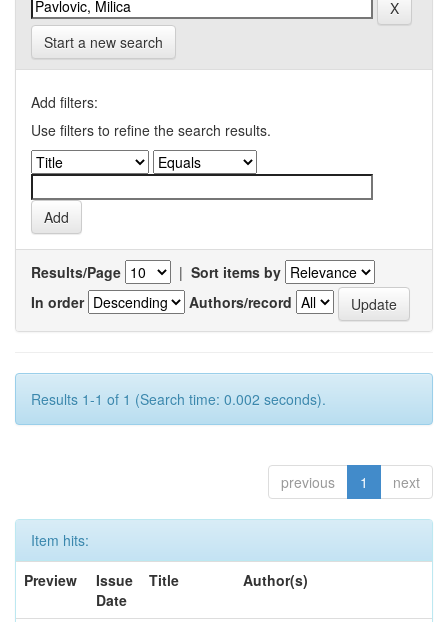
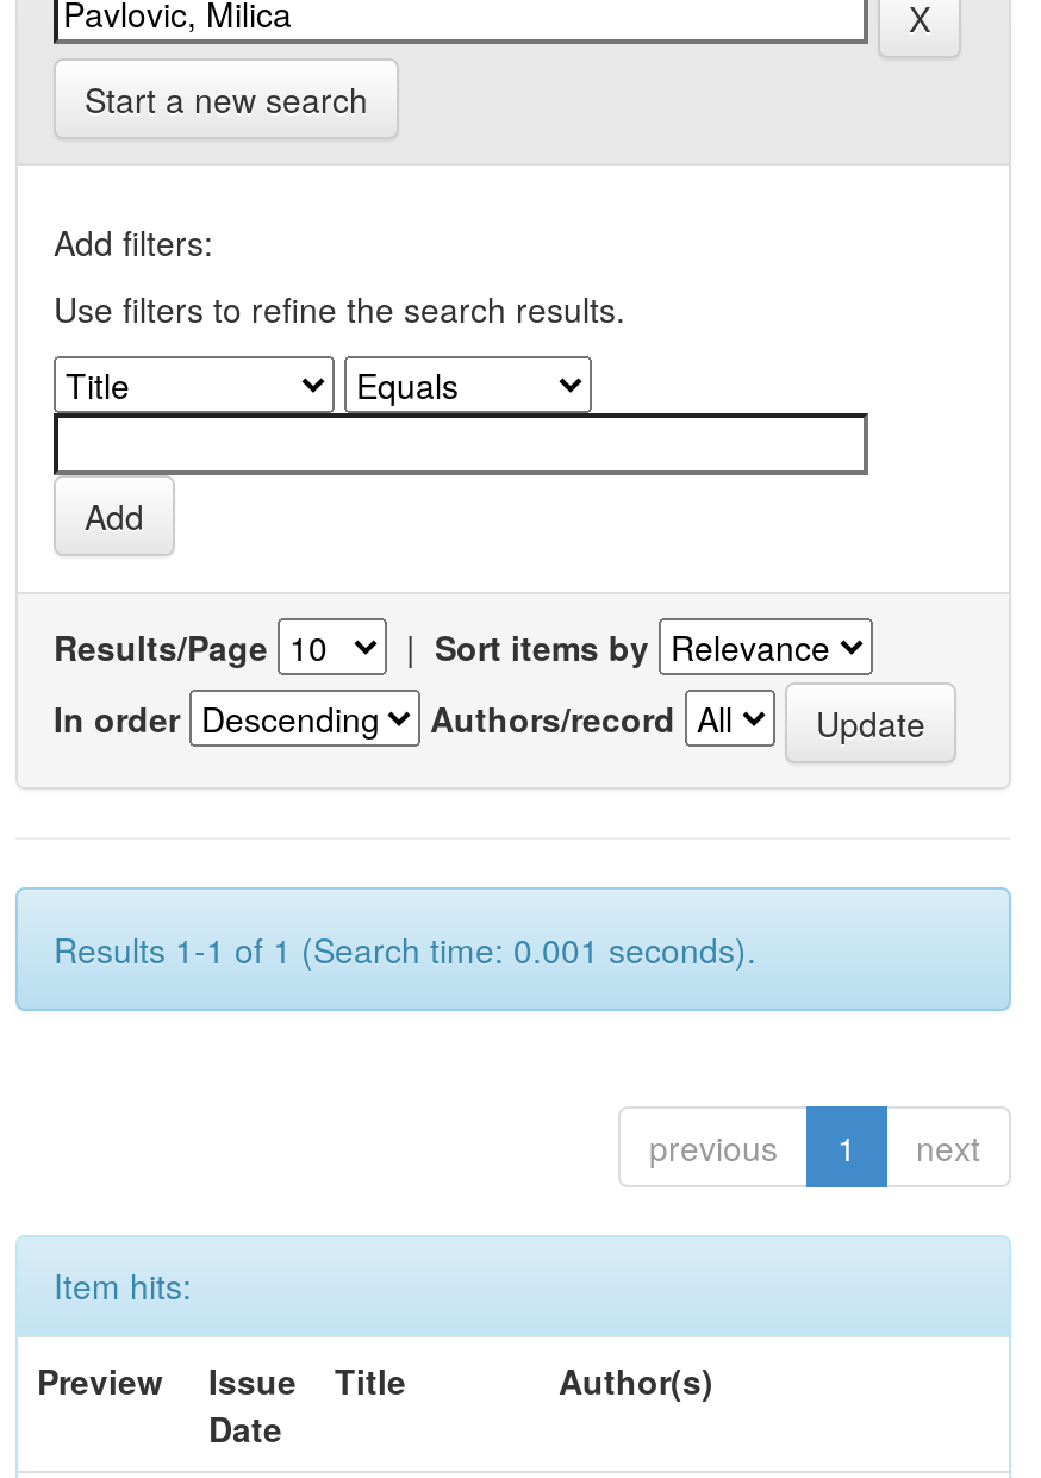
- Results 1-1 of 1 (Search time: 0.002 seconds).
+ Results 1-1 of 1 (Search time: 0.001 seconds).
